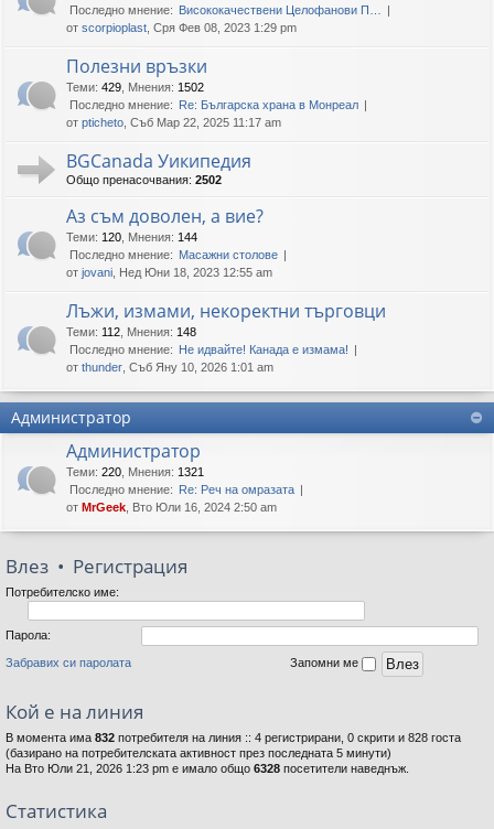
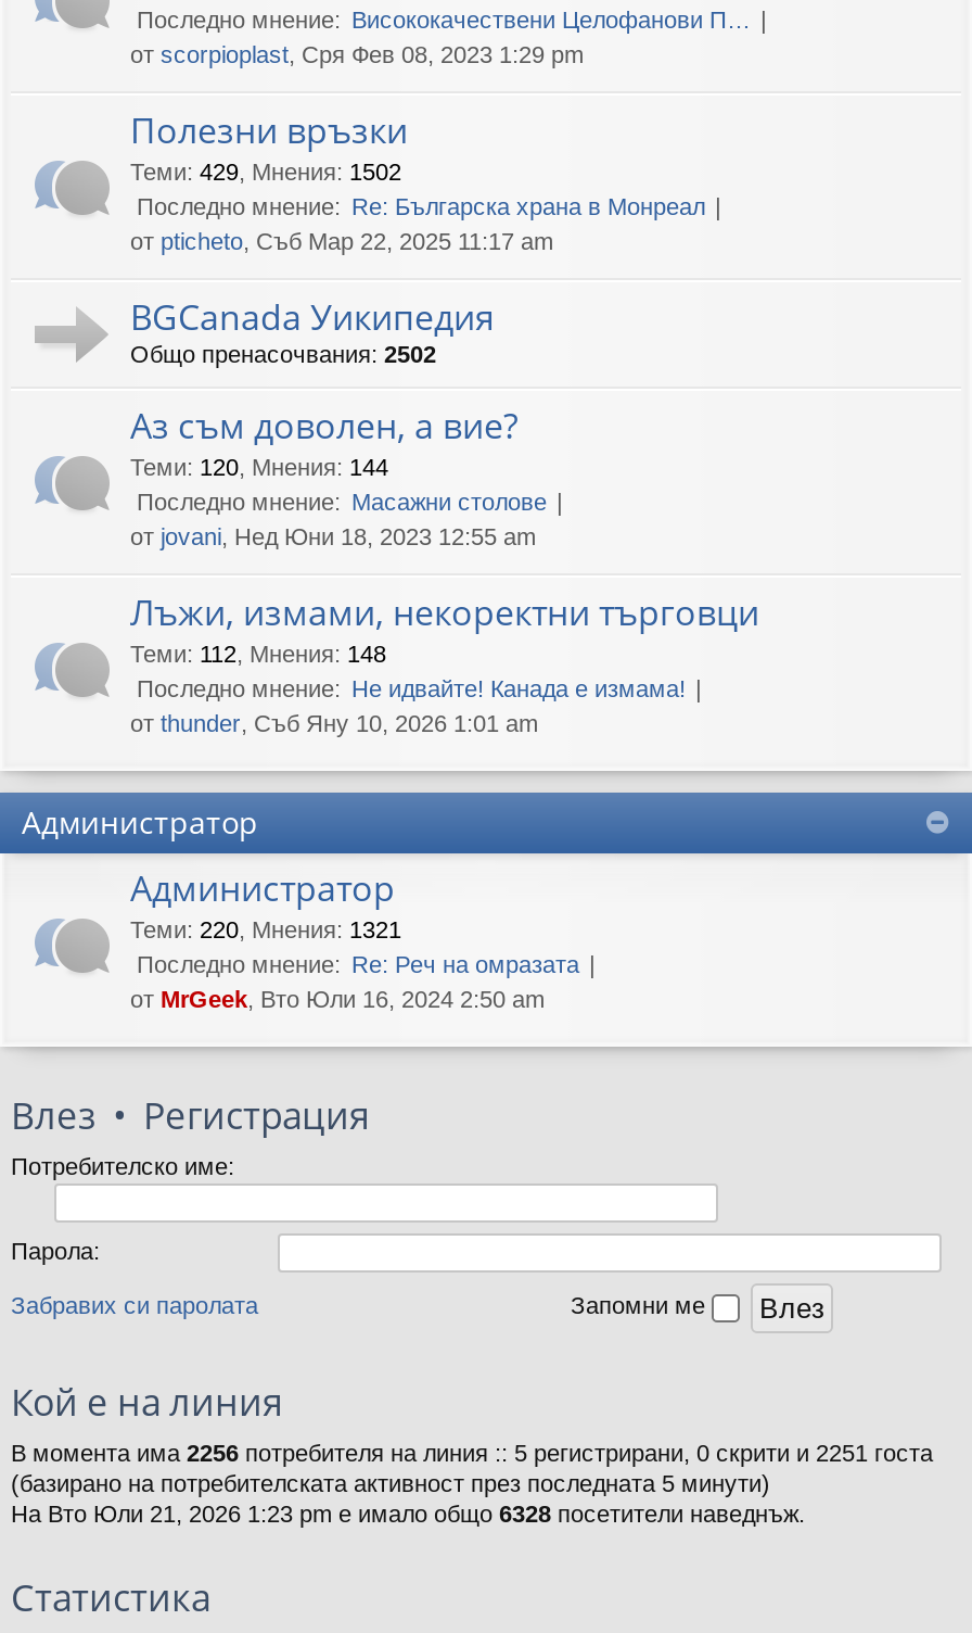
- В момента има 832 потребителя на линия :: 4 регистрирани, 0 скрити и 828 госта
+ В момента има 2256 потребителя на линия :: 5 регистрирани, 0 скрити и 2251 госта
